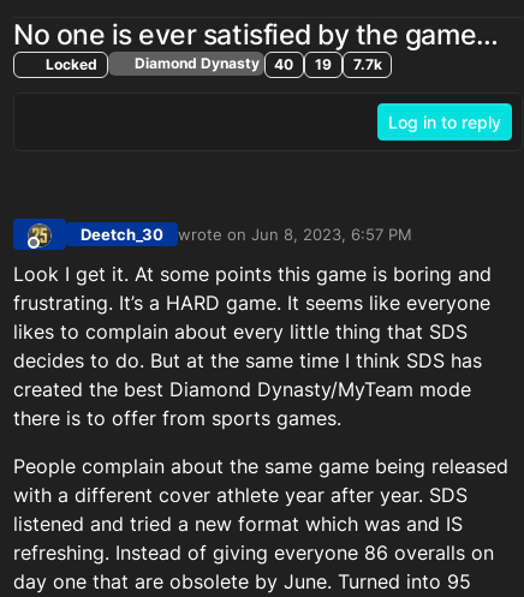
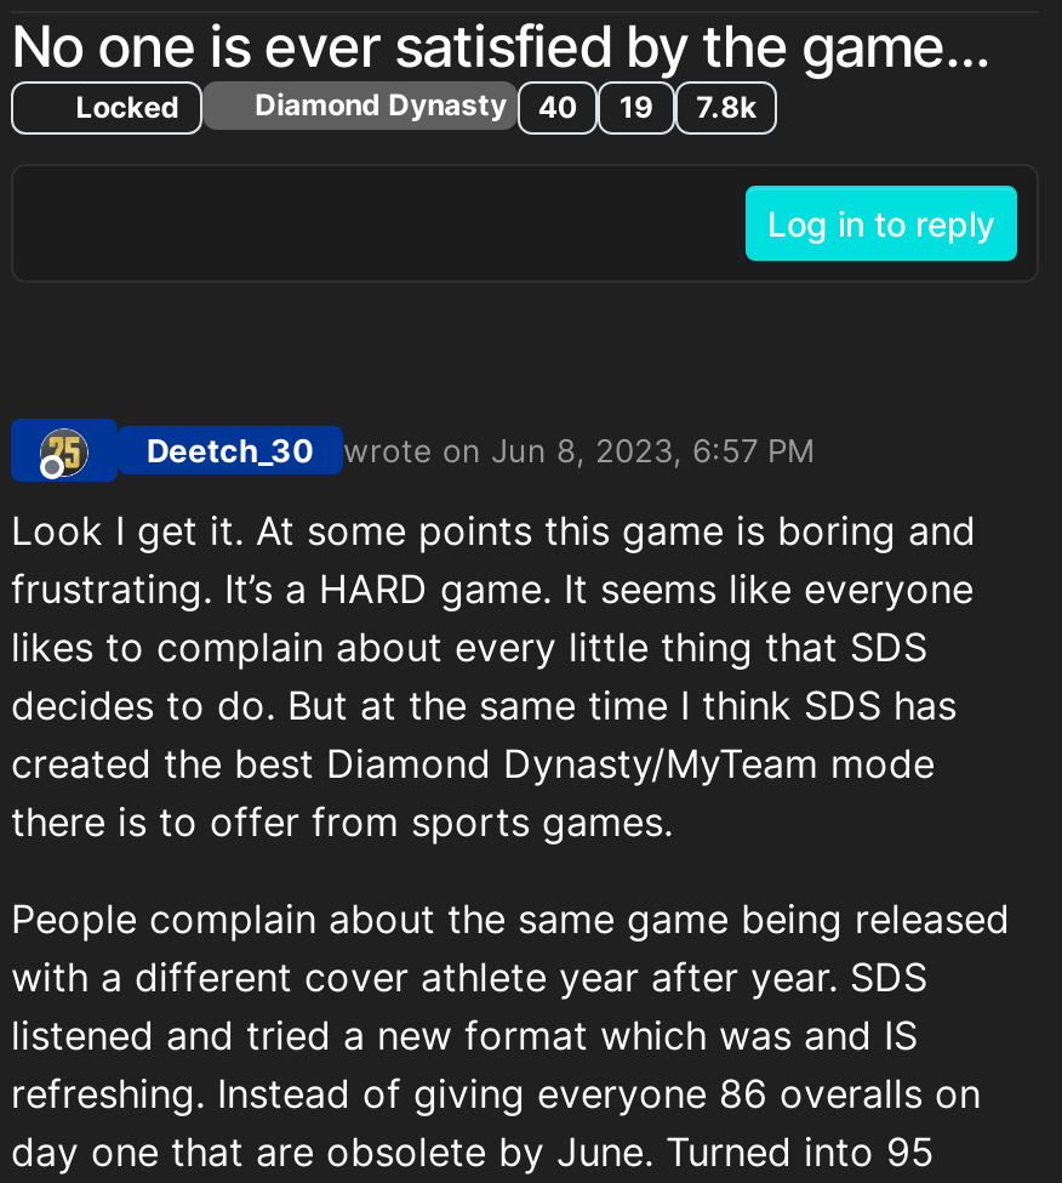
- Locked Diamond Dynasty 40 19 7.7k
+ Locked Diamond Dynasty 40 19 7.8k
